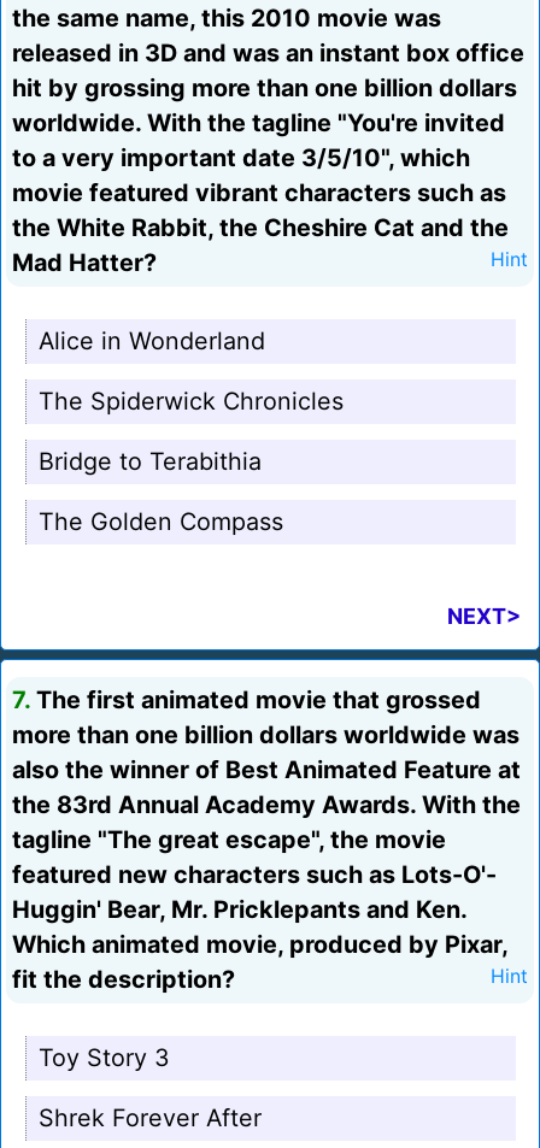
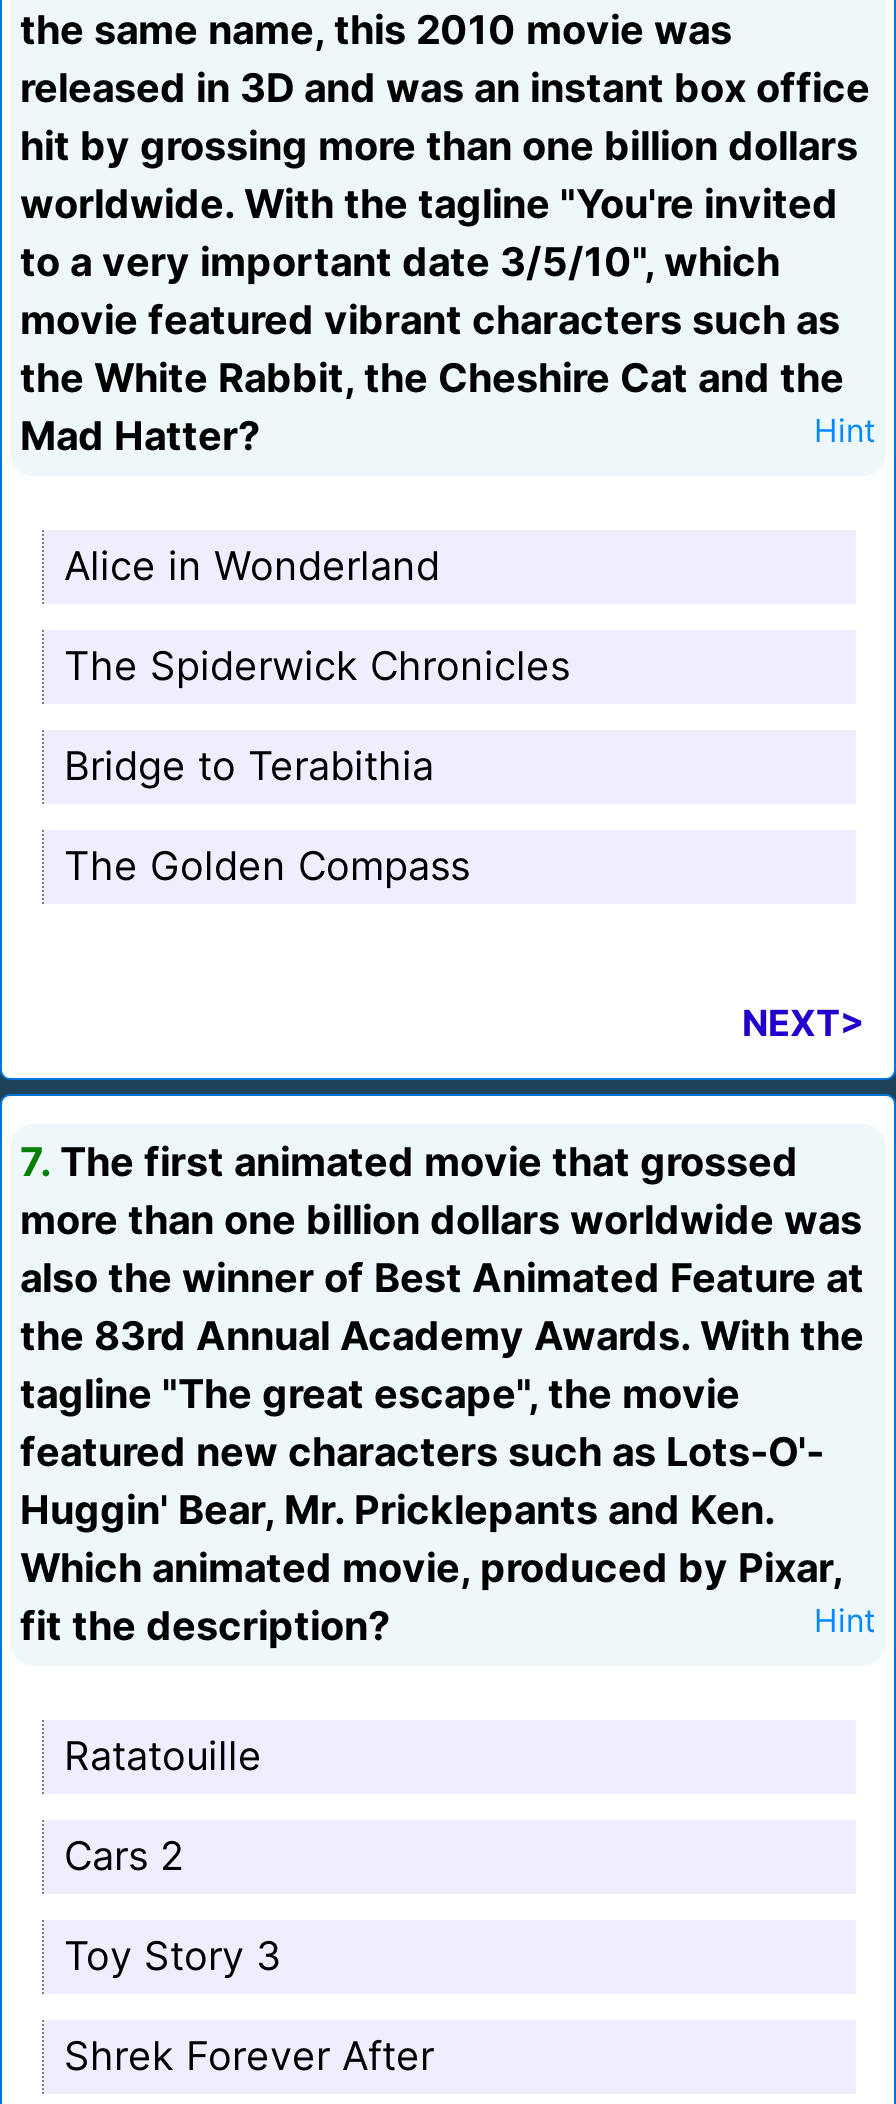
+ Ratatouille
+ Cars 2
